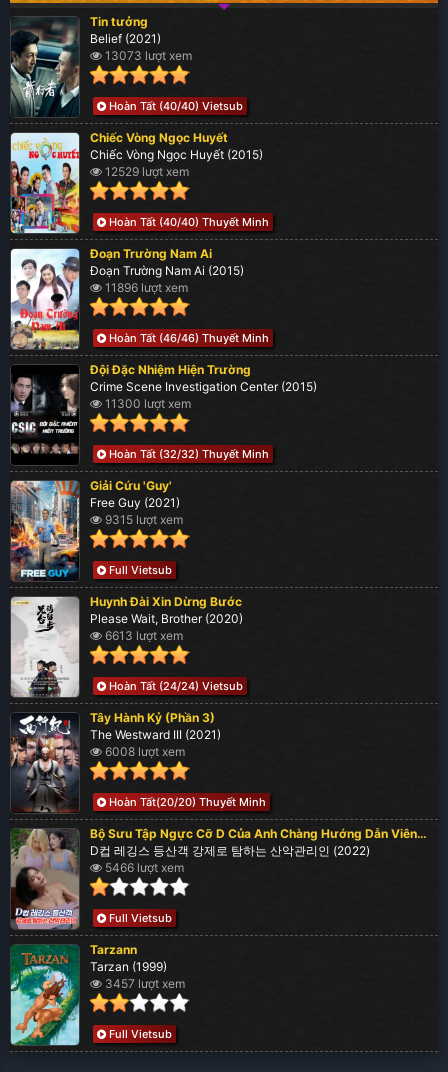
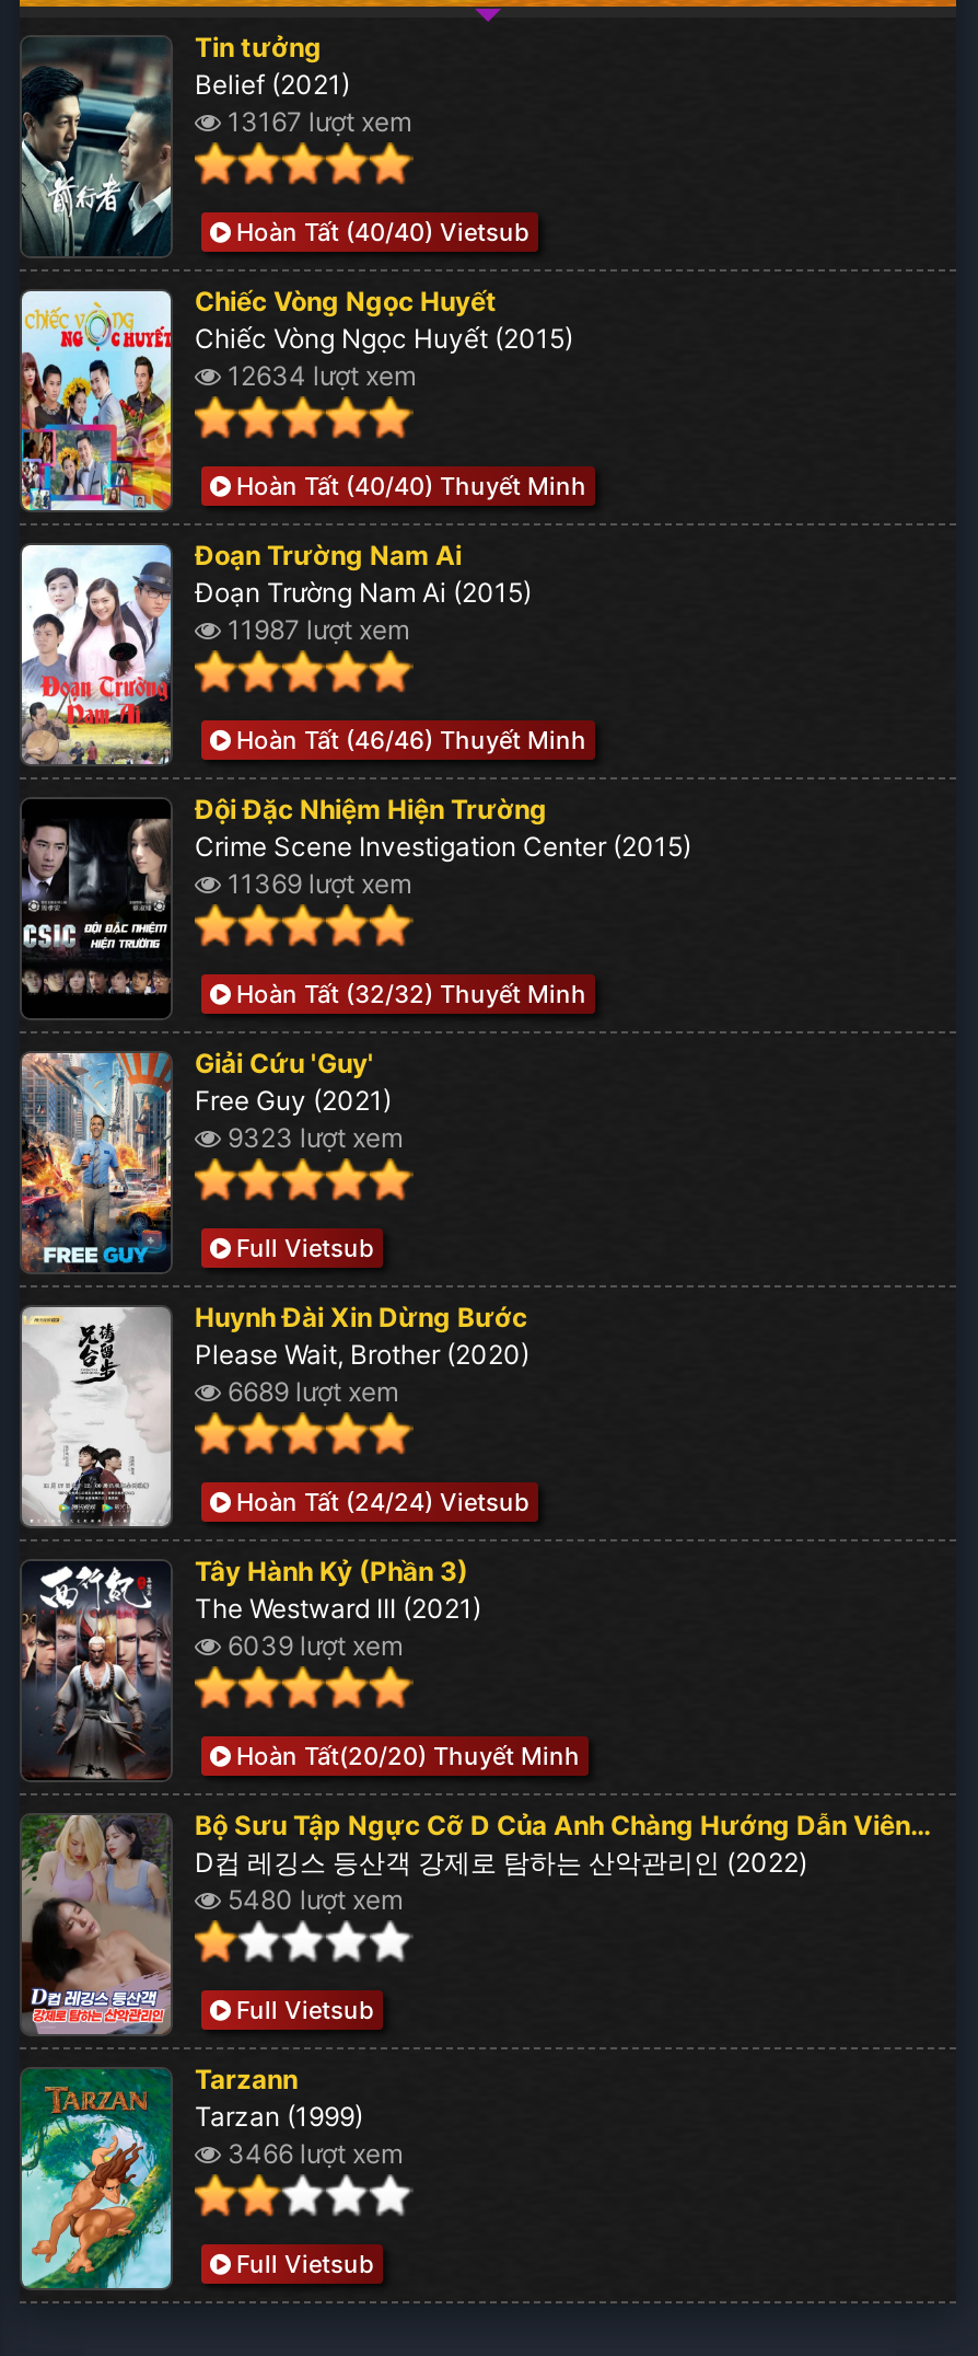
- 13073 lượt xem
+ 13167 lượt xem

- 12529 lượt xem
+ 12634 lượt xem

- 11896 lượt xem
+ 11987 lượt xem

- 11300 lượt xem
+ 11369 lượt xem

- 9315 lượt xem
+ 9323 lượt xem

- 6613 lượt xem
+ 6689 lượt xem

- 6008 lượt xem
+ 6039 lượt xem

- 5466 lượt xem
+ 5480 lượt xem

- 3457 lượt xem
+ 3466 lượt xem
